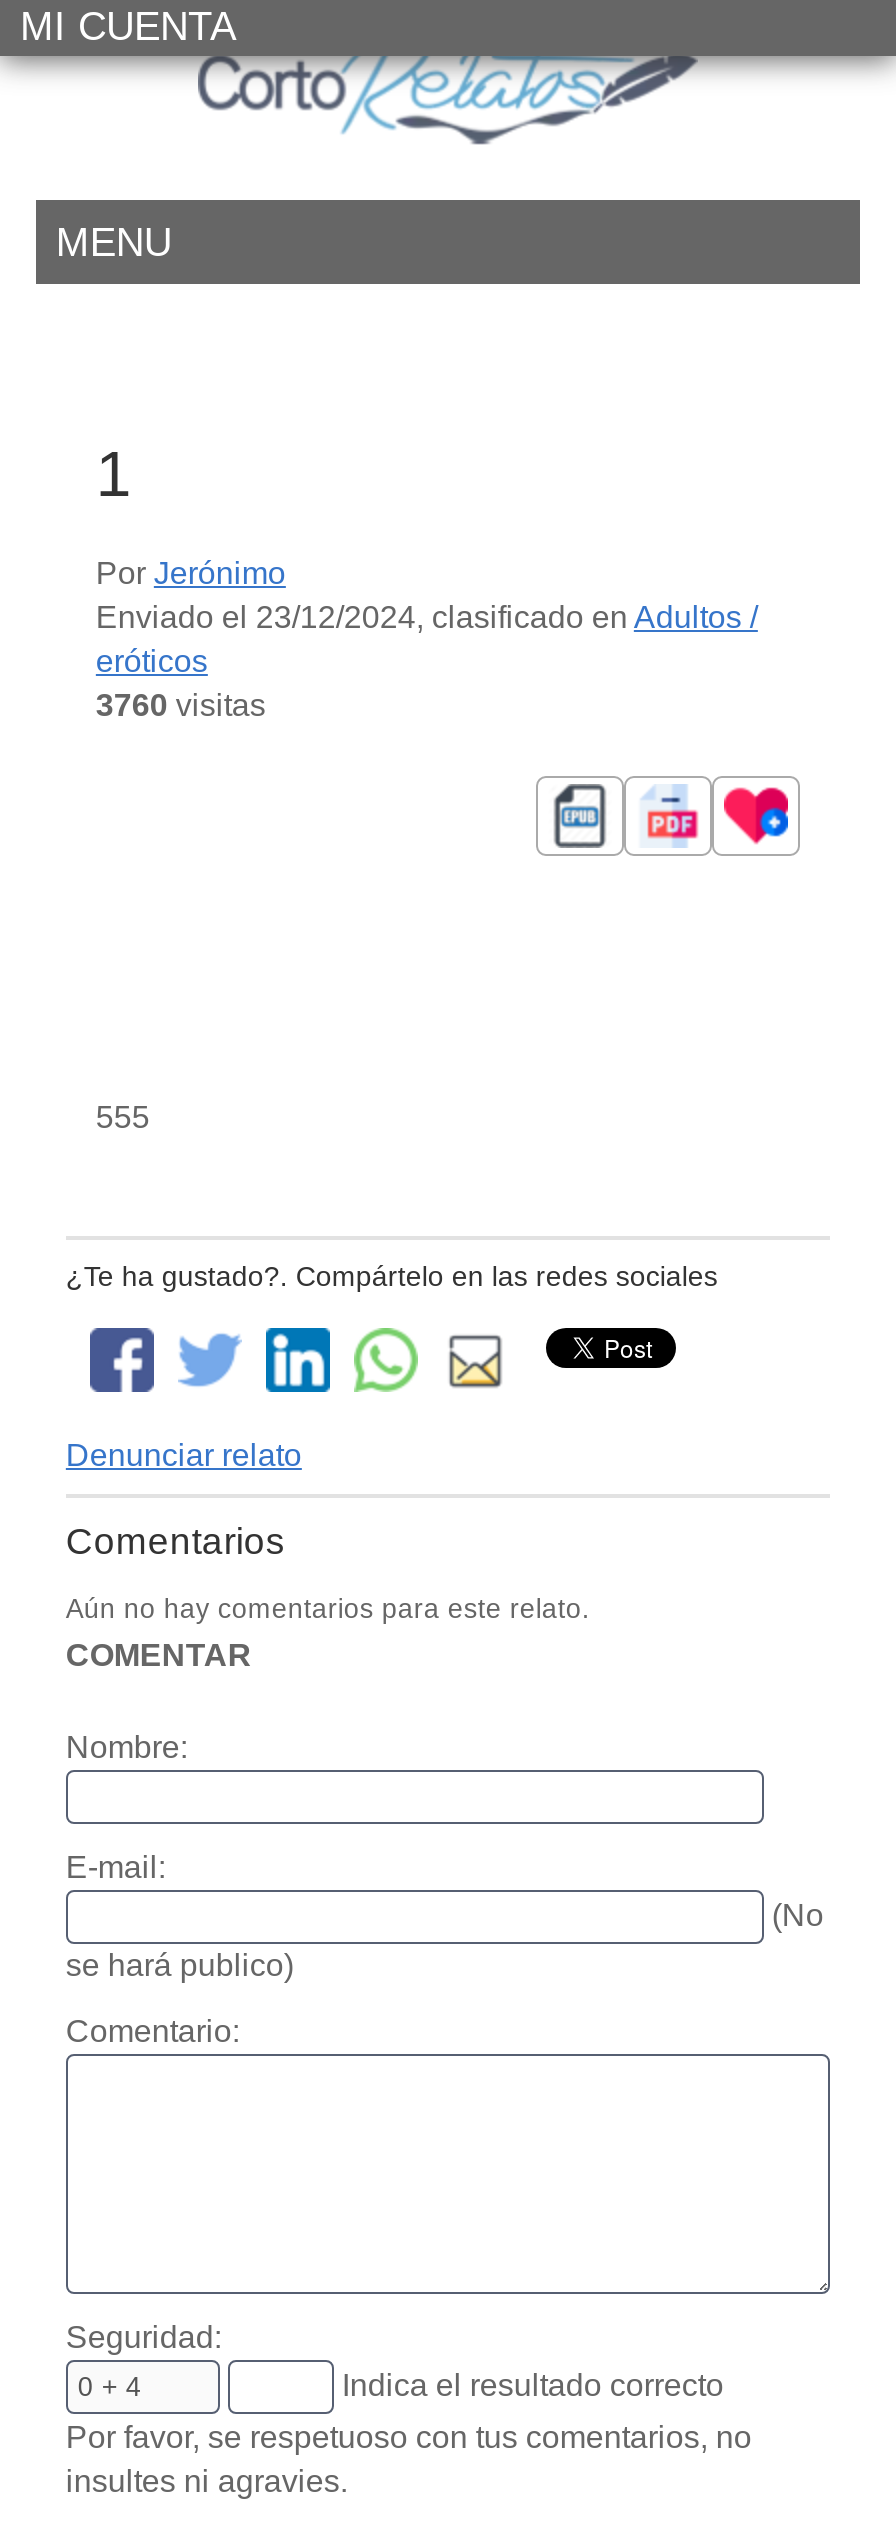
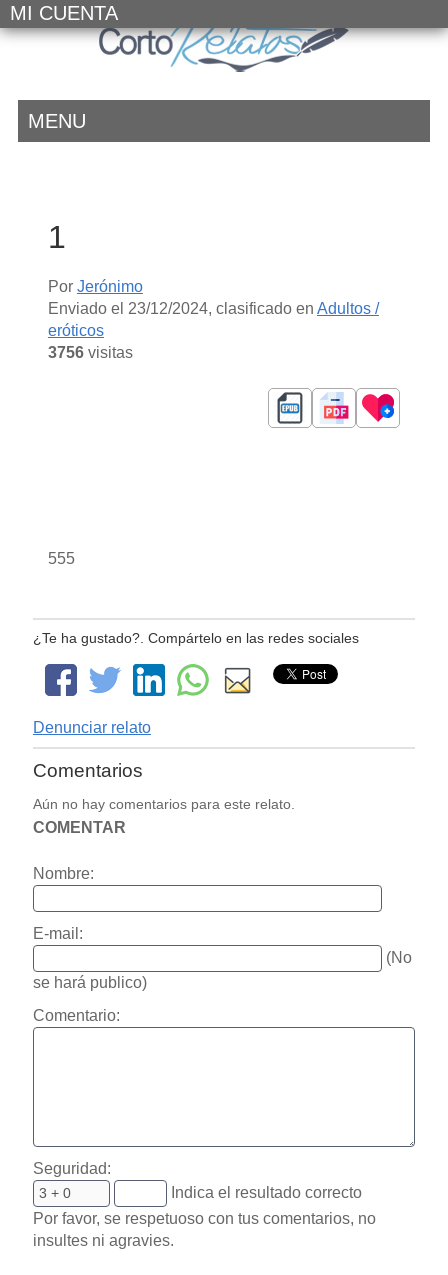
- 3760 visitas
+ 3756 visitas
